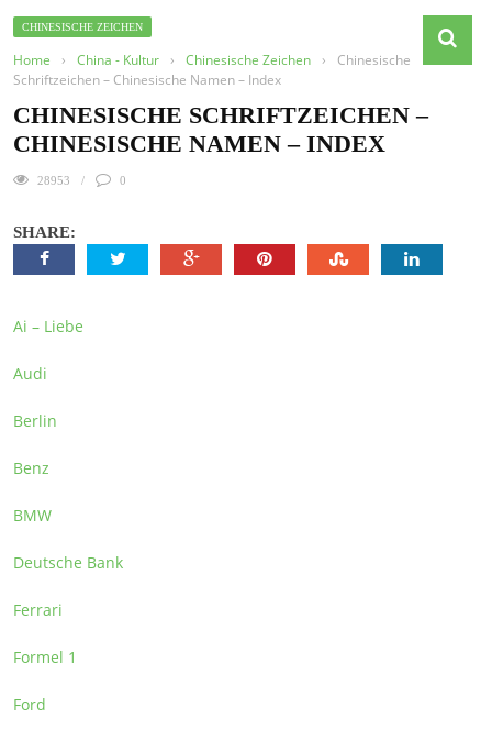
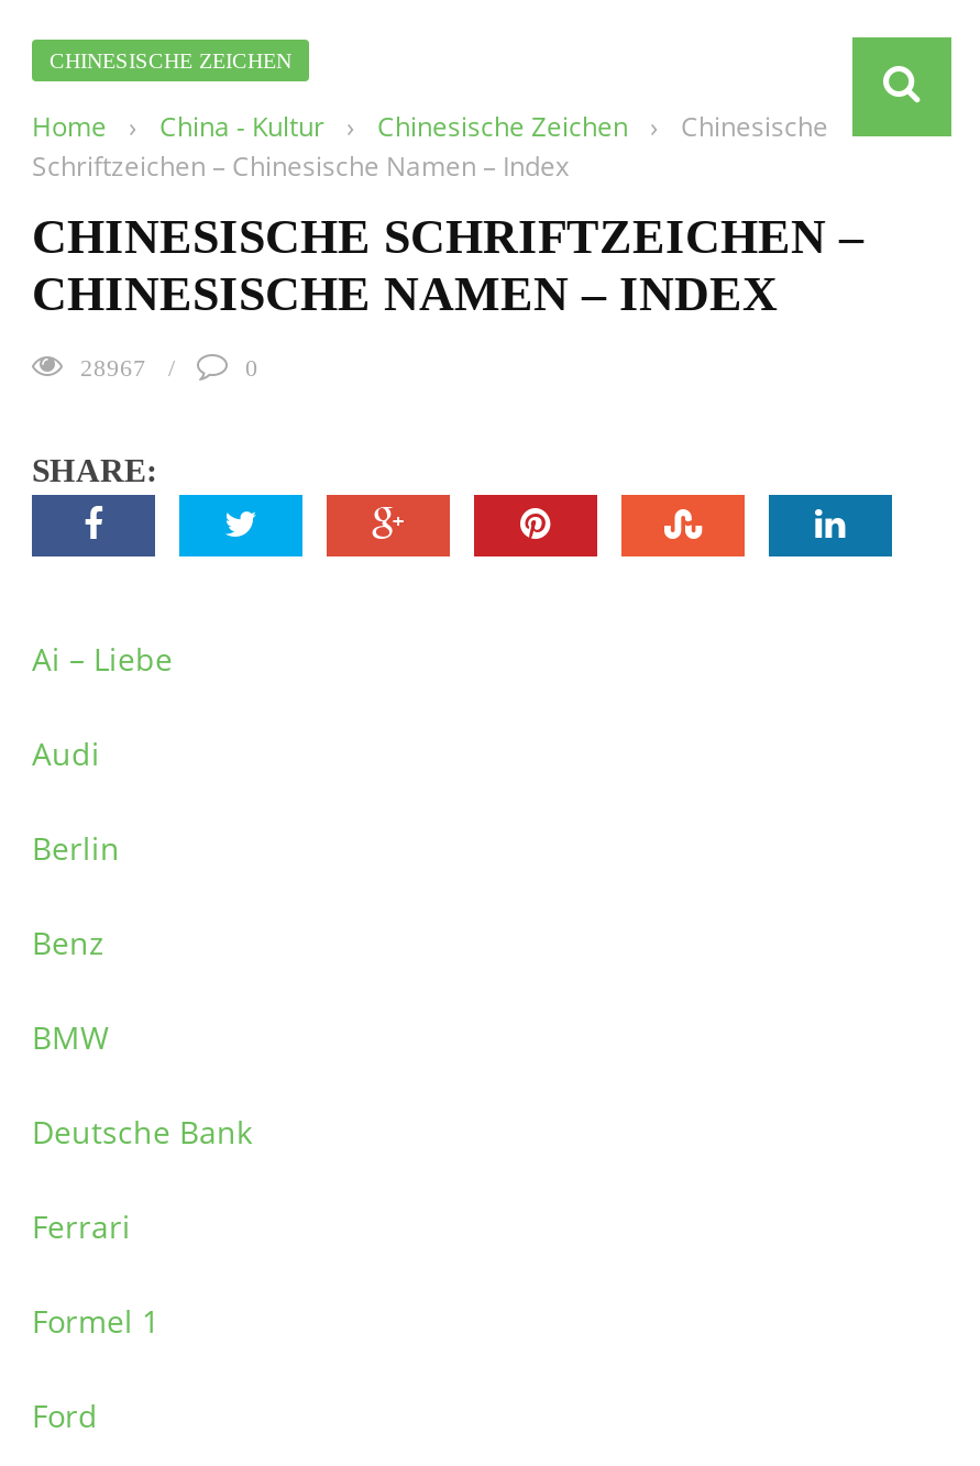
- 28953
+ 28967
